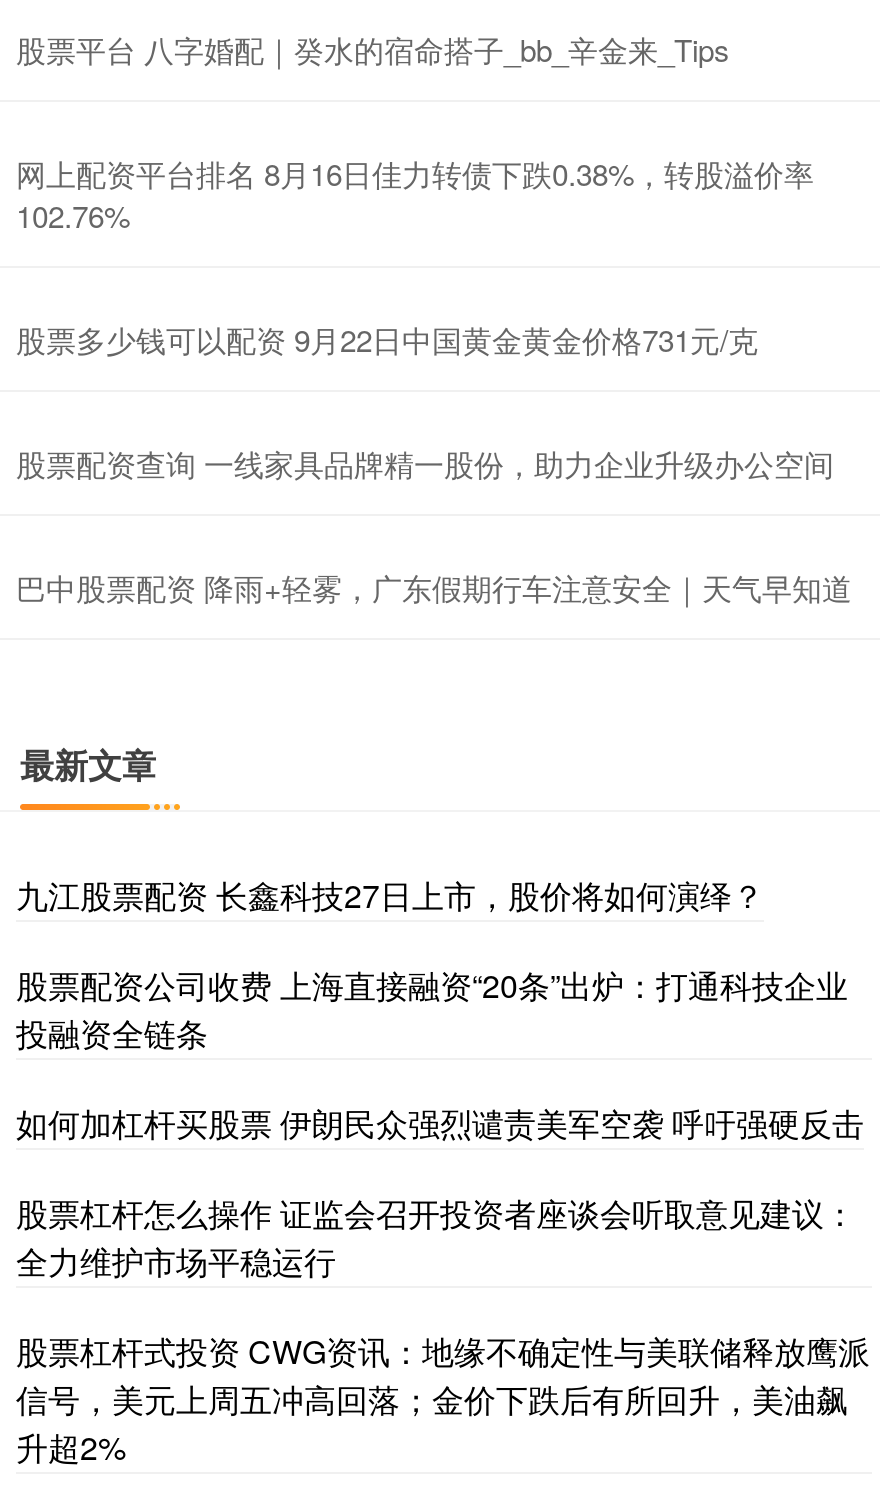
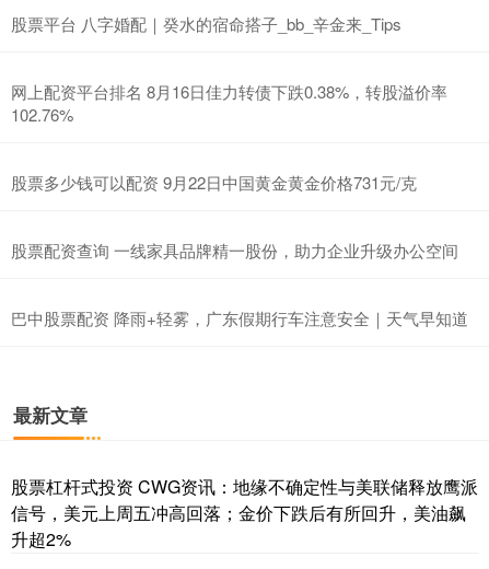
- 九江股票配资 长鑫科技27日上市，股价将如何演绎？
- 股票配资公司收费 上海直接融资“20条”出炉：打通科技企业
- 投融资全链条
- 如何加杠杆买股票 伊朗民众强烈谴责美军空袭 呼吁强硬反击
- 股票杠杆怎么操作 证监会召开投资者座谈会听取意见建议：
- 全力维护市场平稳运行
